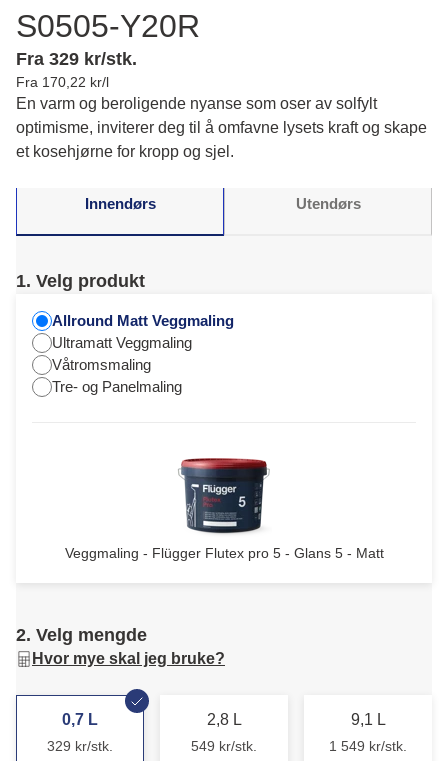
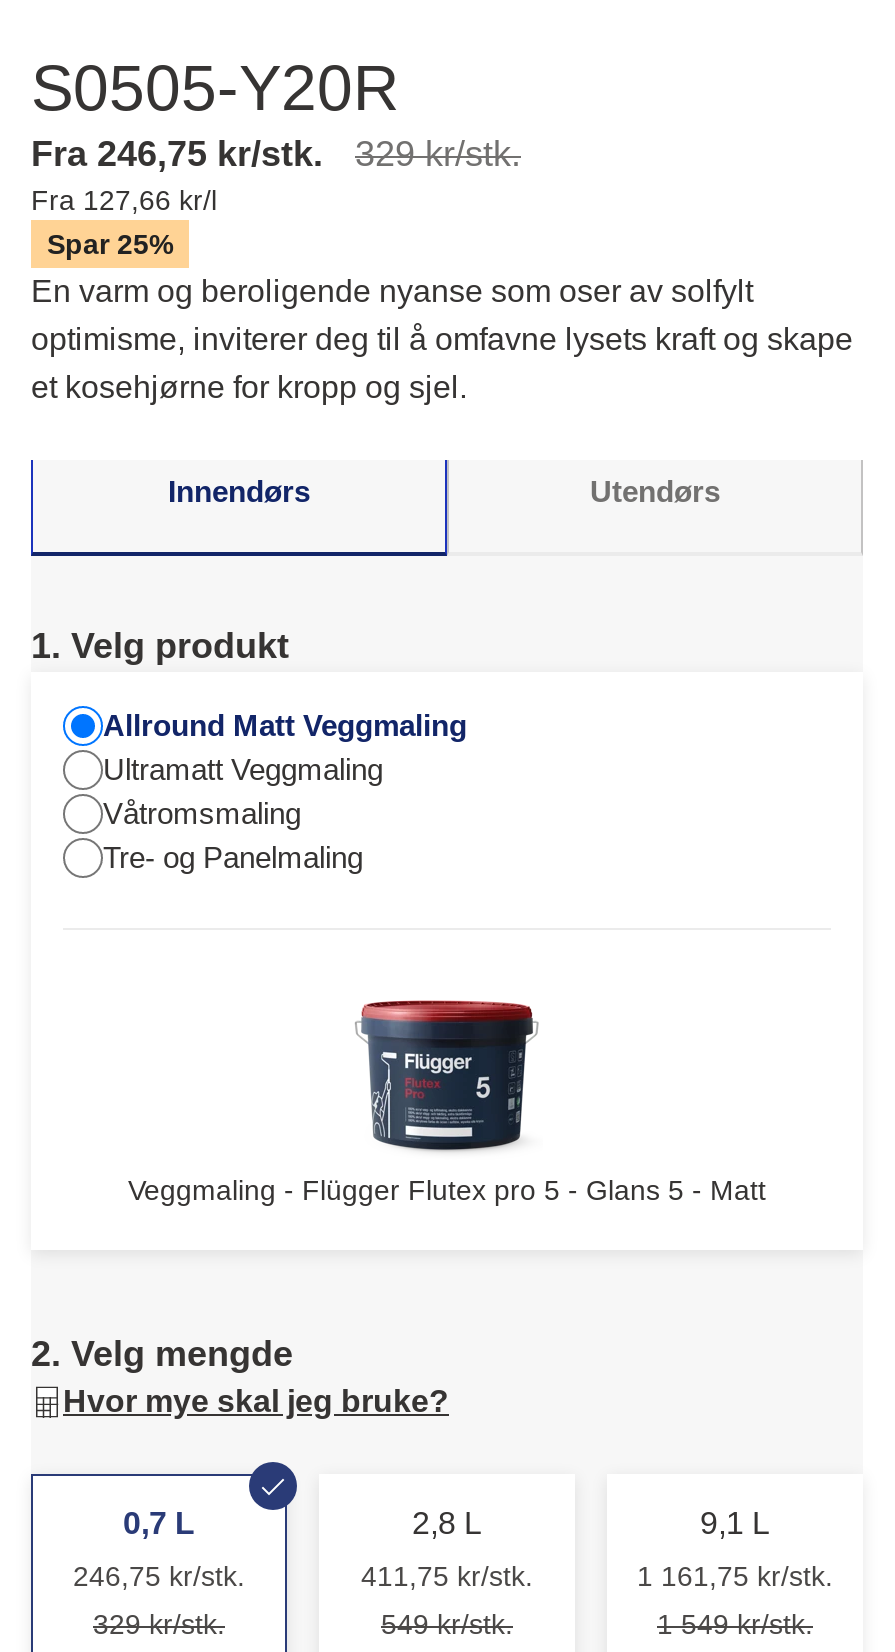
- Fra 329 kr/stk.
- Fra 170,22 kr/l
+ Fra 246,75 kr/stk.
+ 329 kr/stk.
+ Fra 127,66 kr/l
+ Spar 25%

+ 246,75 kr/stk.

+ 411,75 kr/stk.

+ 1 161,75 kr/stk.
